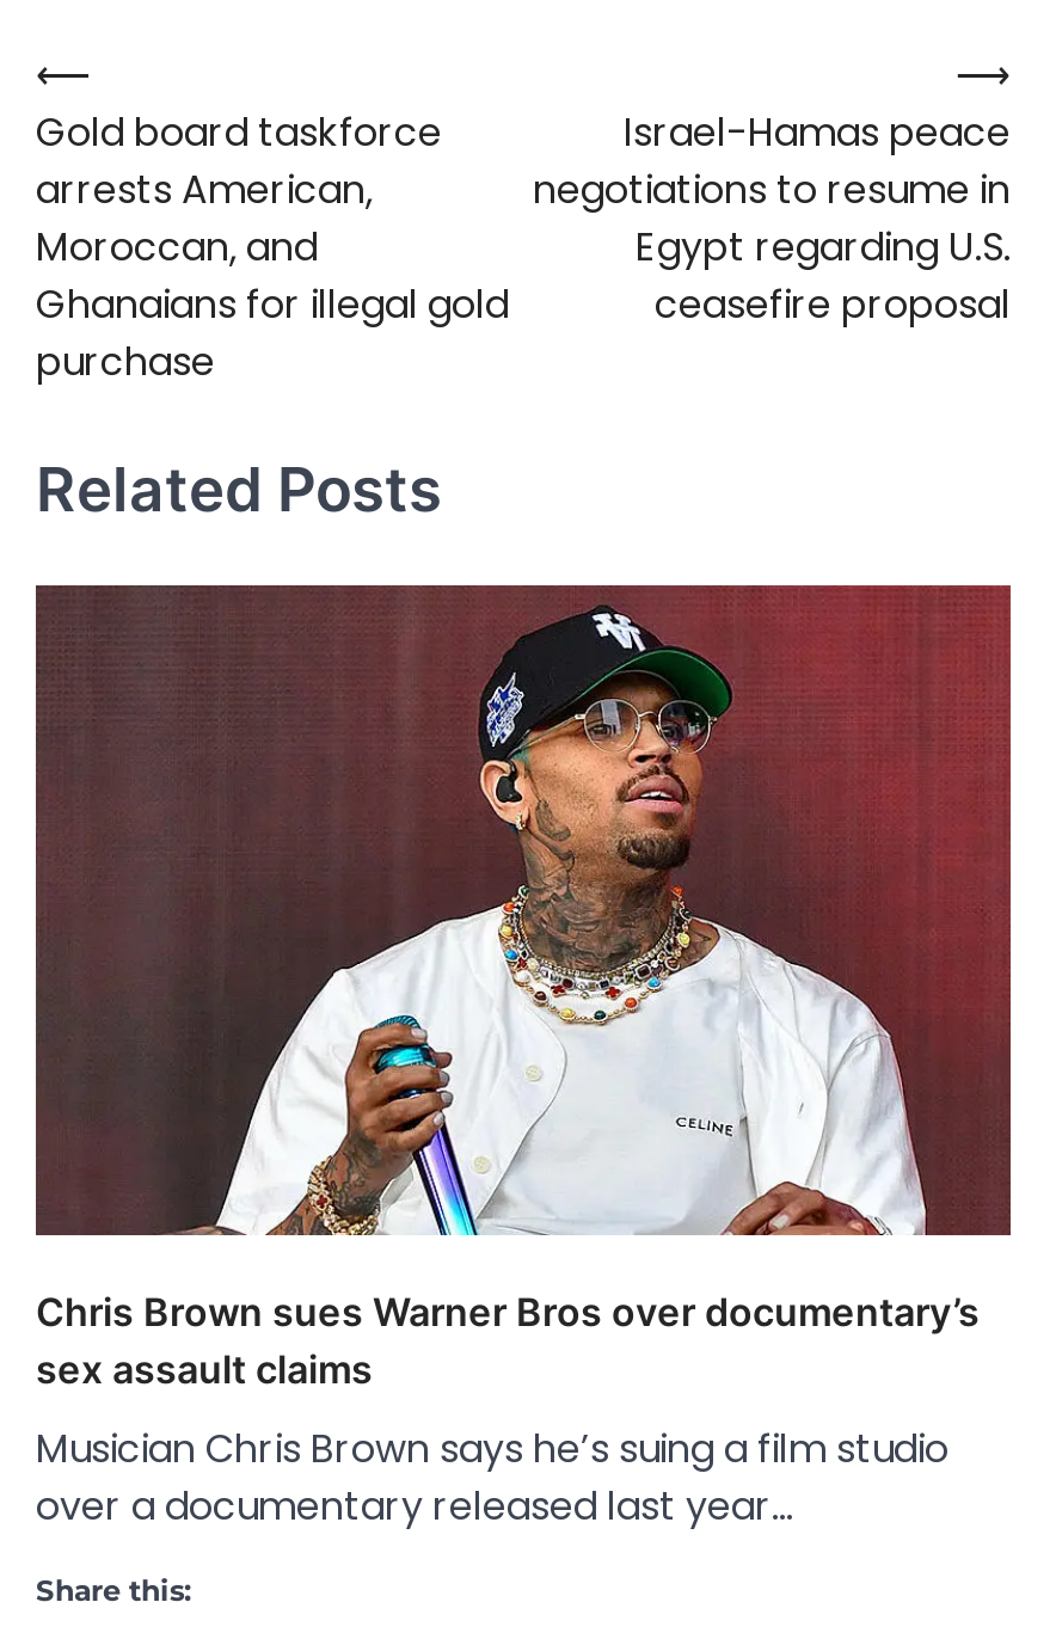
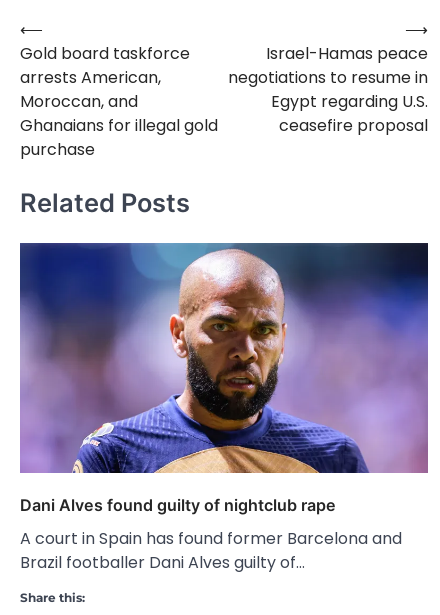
- [image]
- Chris Brown sues Warner Bros over documentary’s
- sex assault claims
+ [image]
+ Dani Alves found guilty of nightclub rape

- Musician Chris Brown says he’s suing a film studio
- over a documentary released last year…
+ A court in Spain has found former Barcelona and
+ Brazil footballer Dani Alves guilty of…
